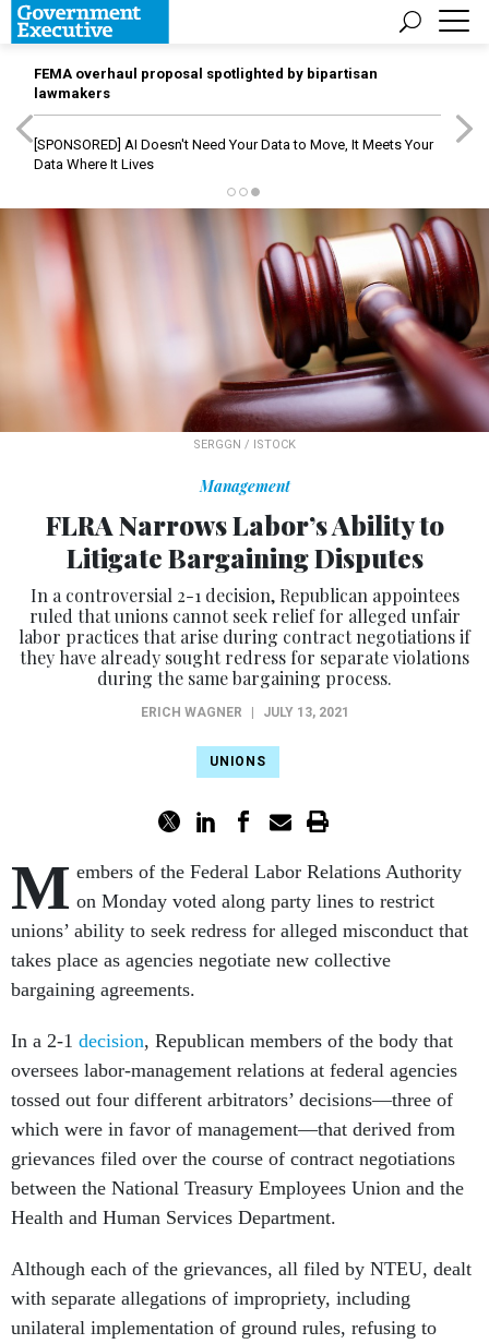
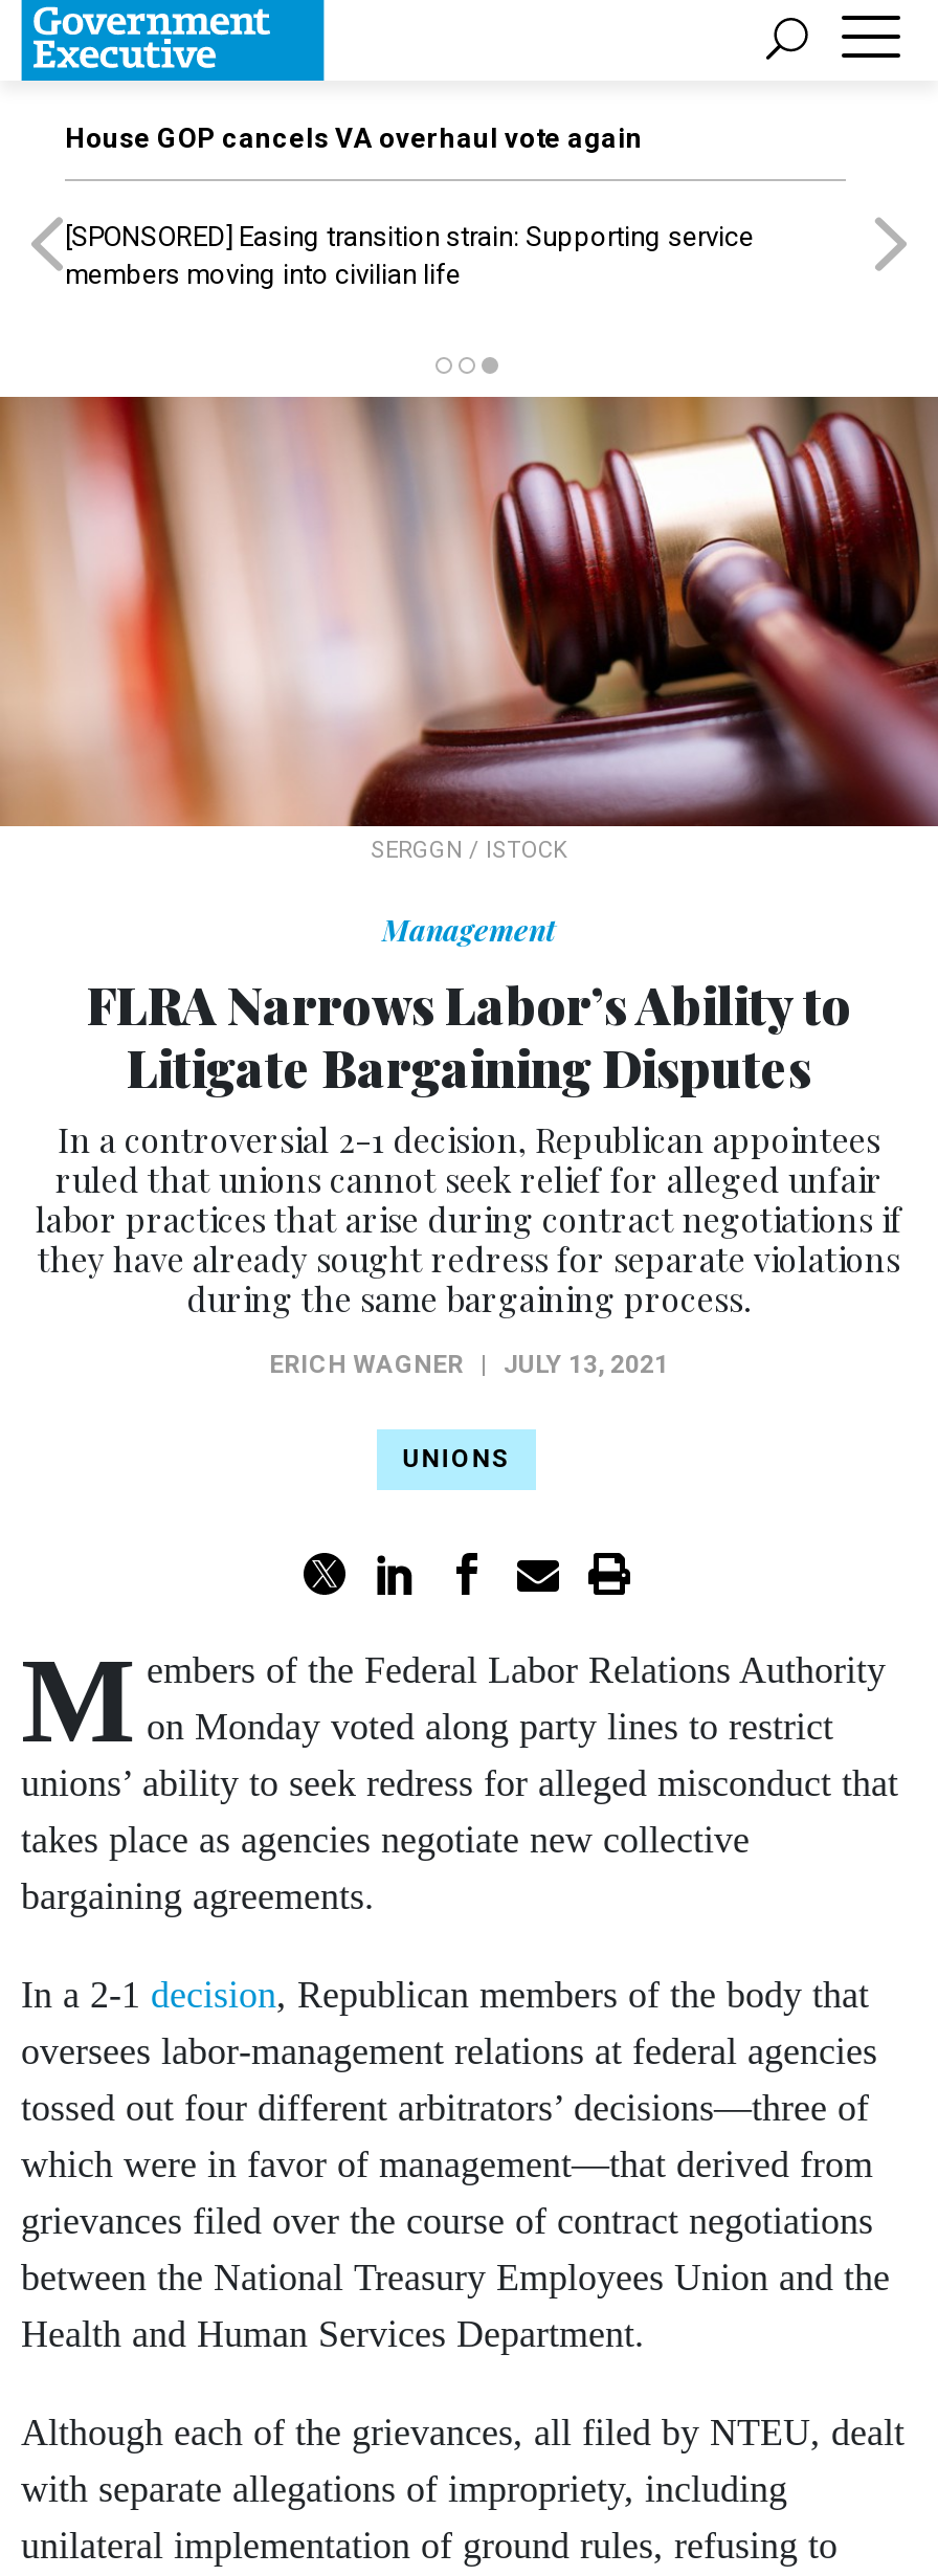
- FEMA overhaul proposal spotlighted by bipartisan
- lawmakers
+ House GOP cancels VA overhaul vote again

- [SPONSORED] AI Doesn't Need Your Data to Move, It Meets Your
- Data Where It Lives
+ [SPONSORED] Easing transition strain: Supporting service
+ members moving into civilian life
